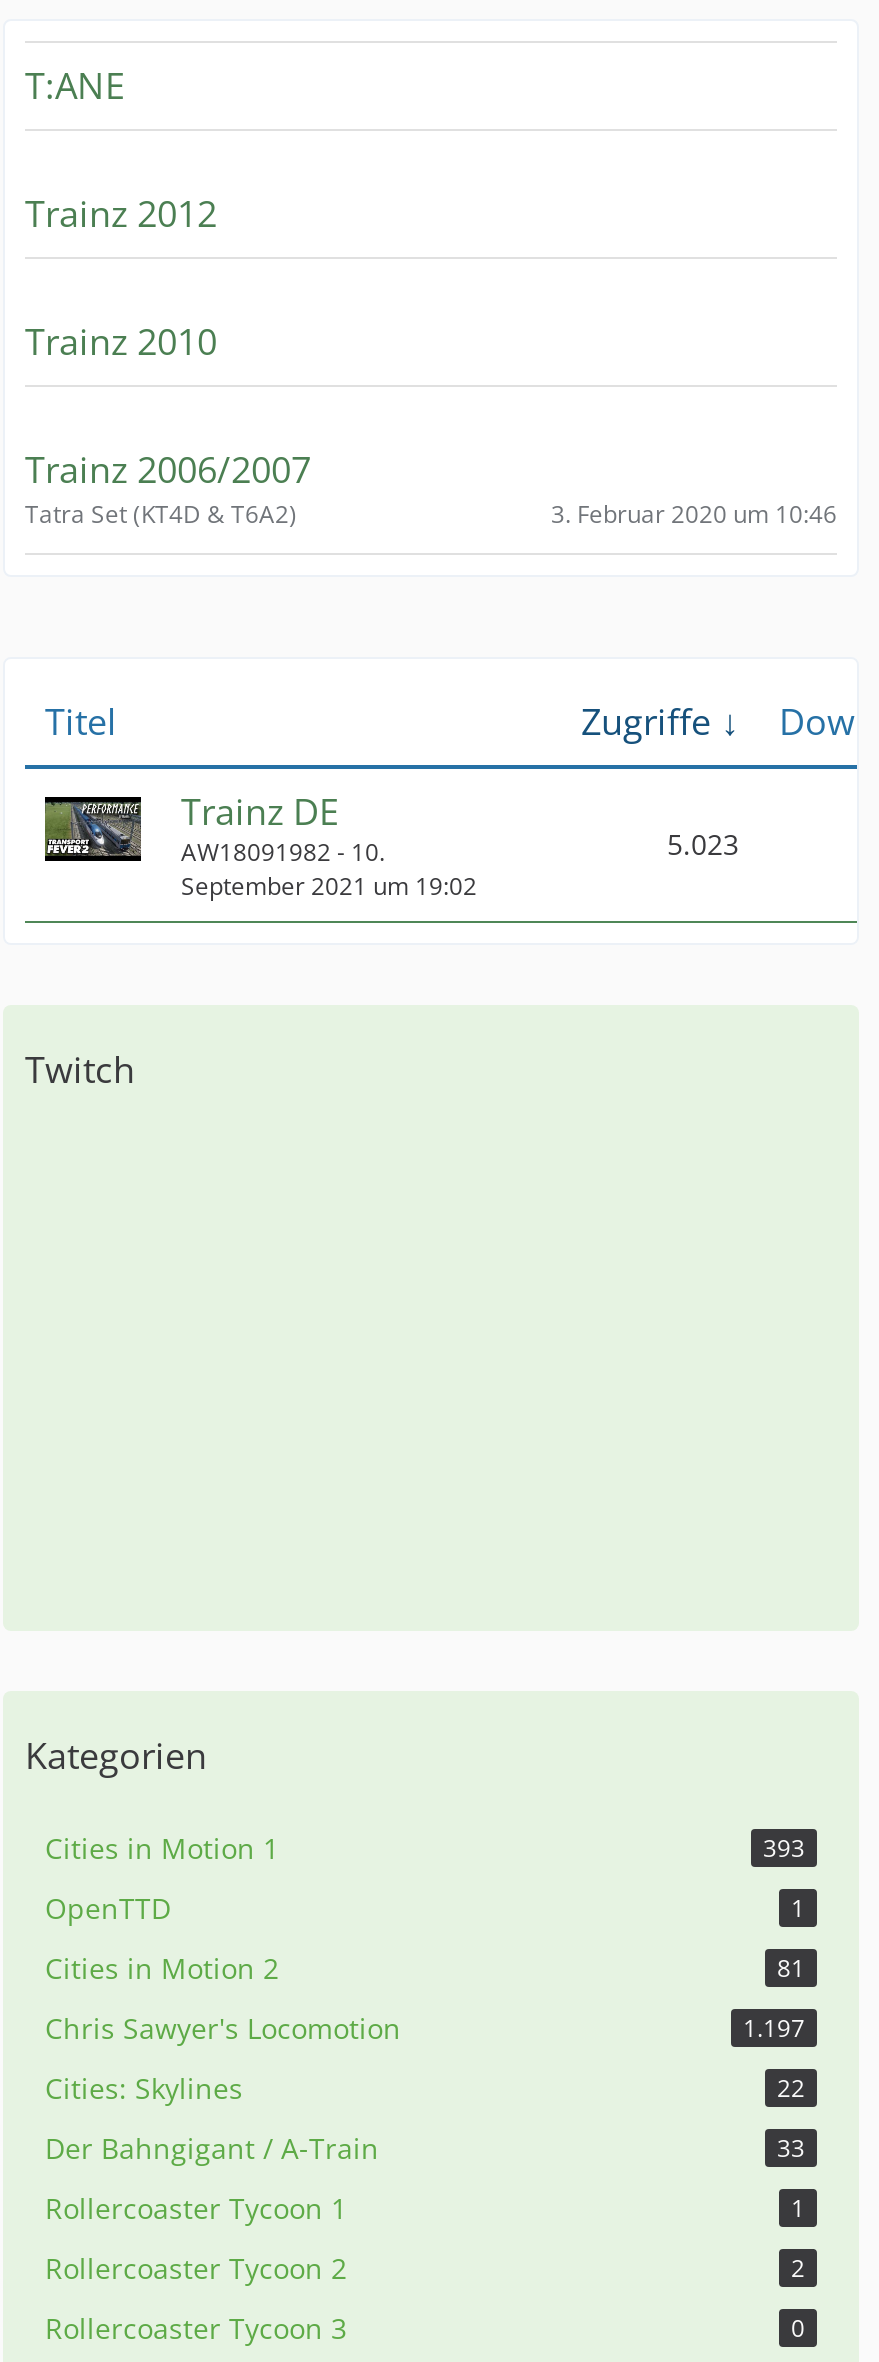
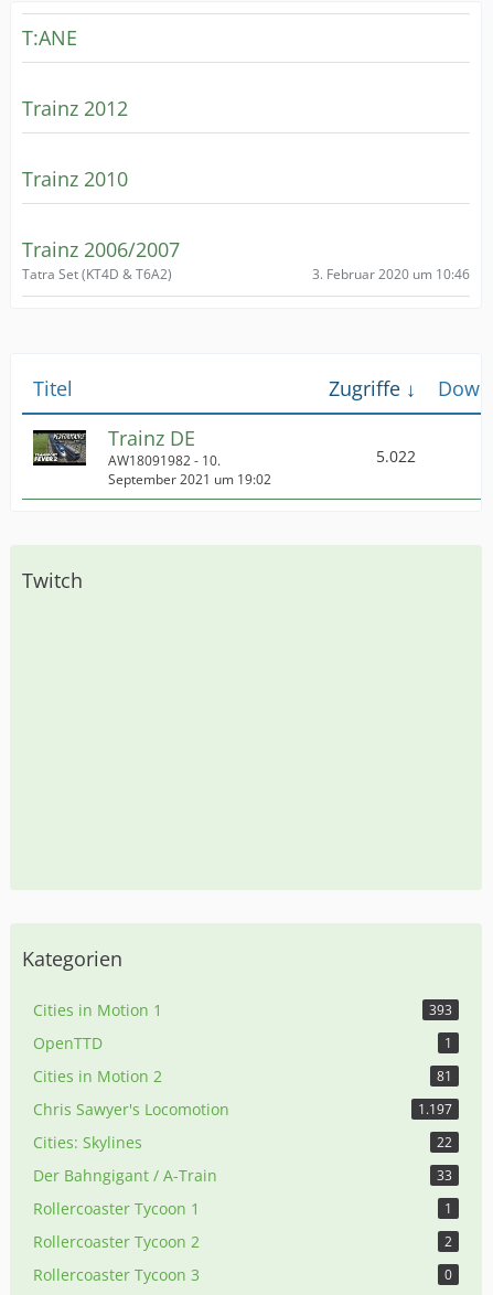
- 5.023
+ 5.022
